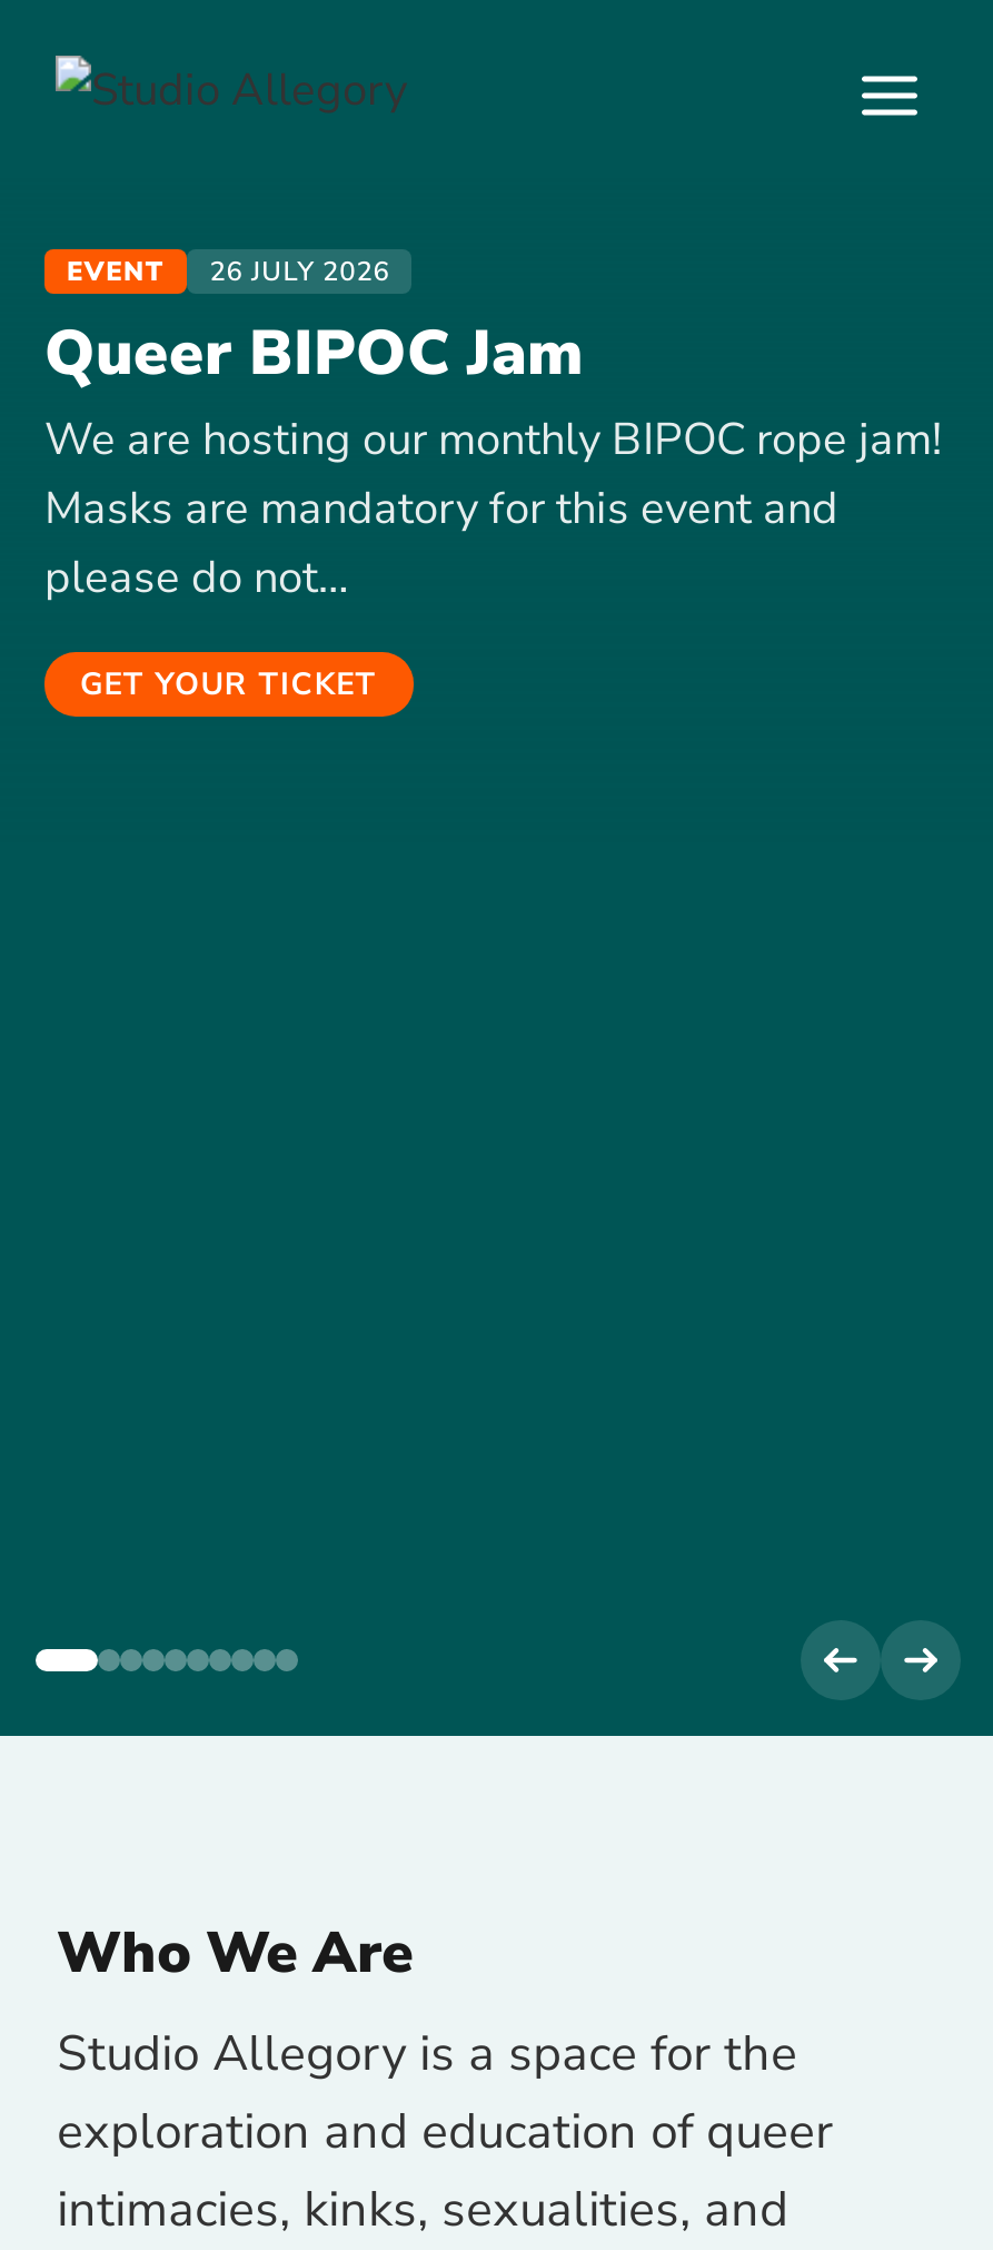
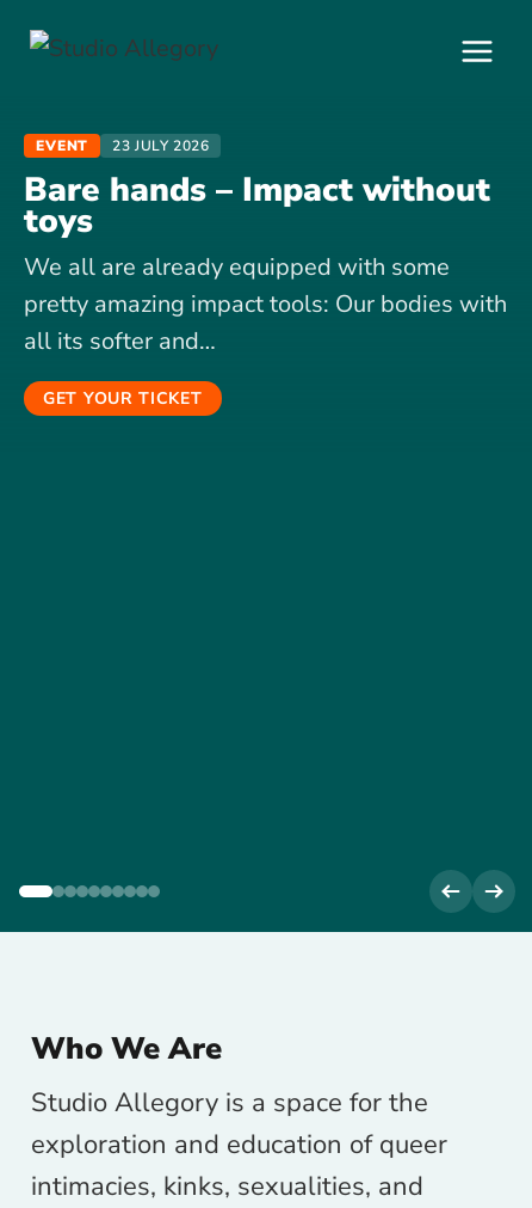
- 26 JULY 2026
- Queer BIPOC Jam
- We are hosting our monthly BIPOC rope jam!
- Masks are mandatory for this event and
- please do not…
+ 23 JULY 2026
+ Bare hands – Impact without
+ toys
+ We all are already equipped with some
+ pretty amazing impact tools: Our bodies with
+ all its softer and…

moved down: GET YOUR TICKET
